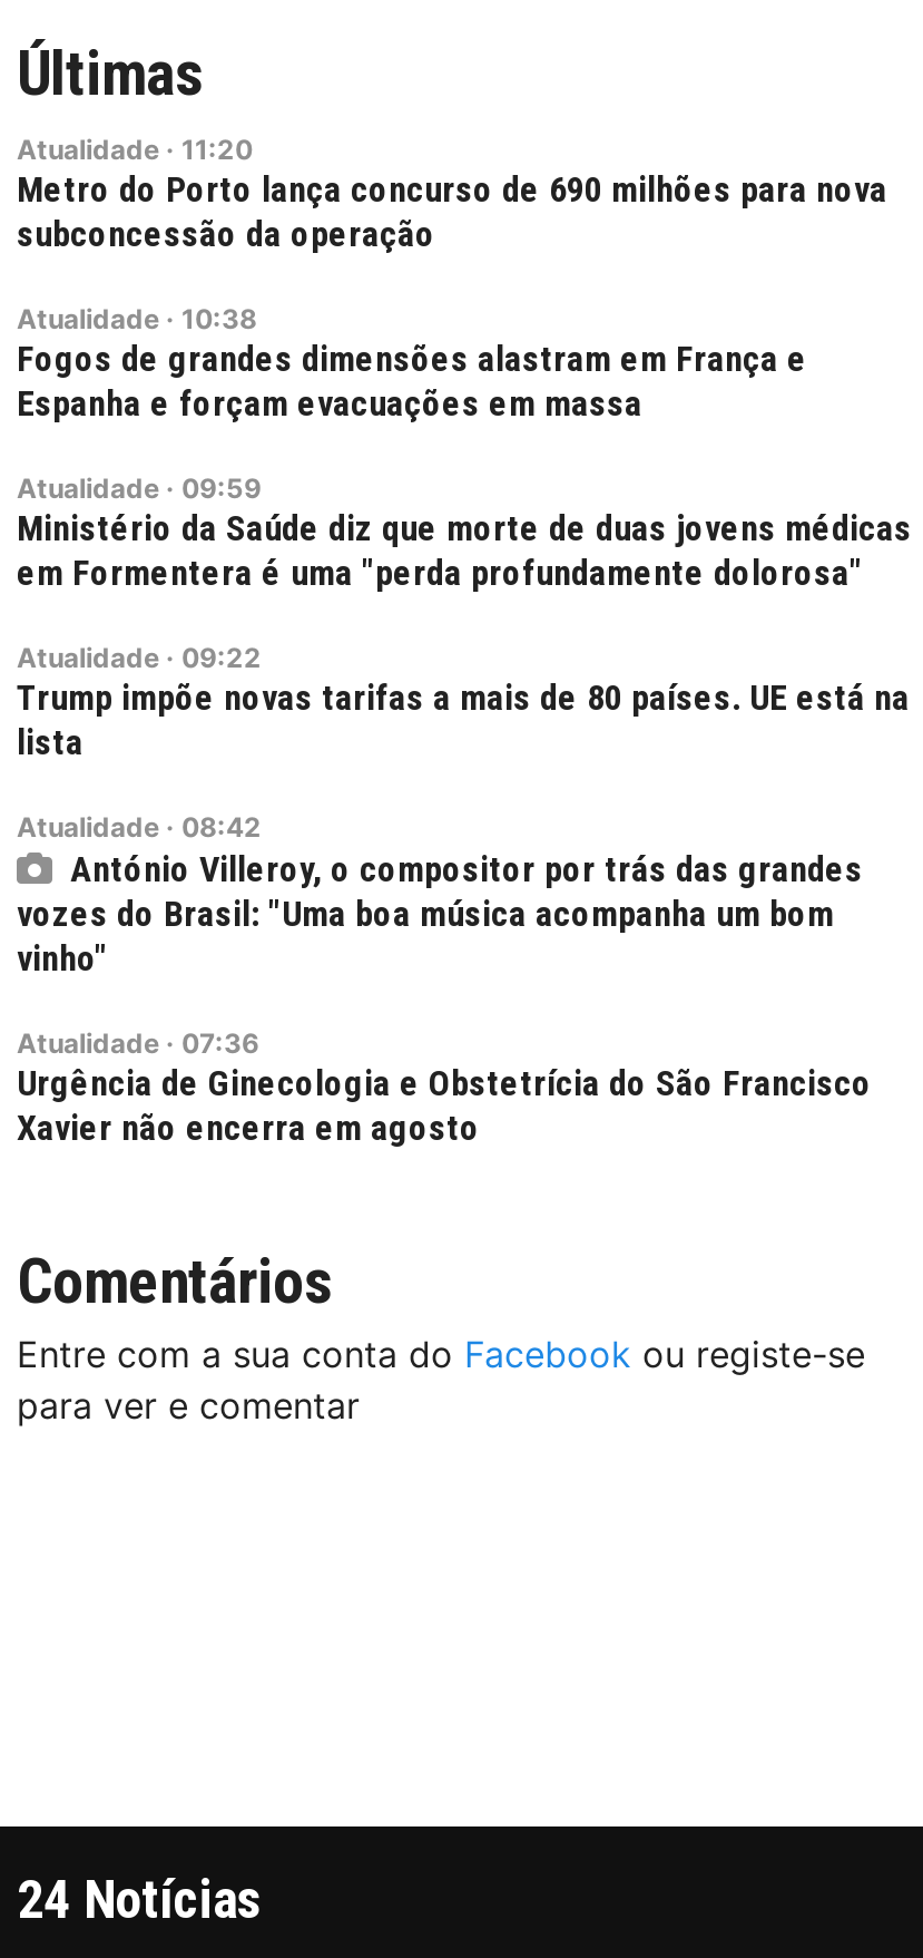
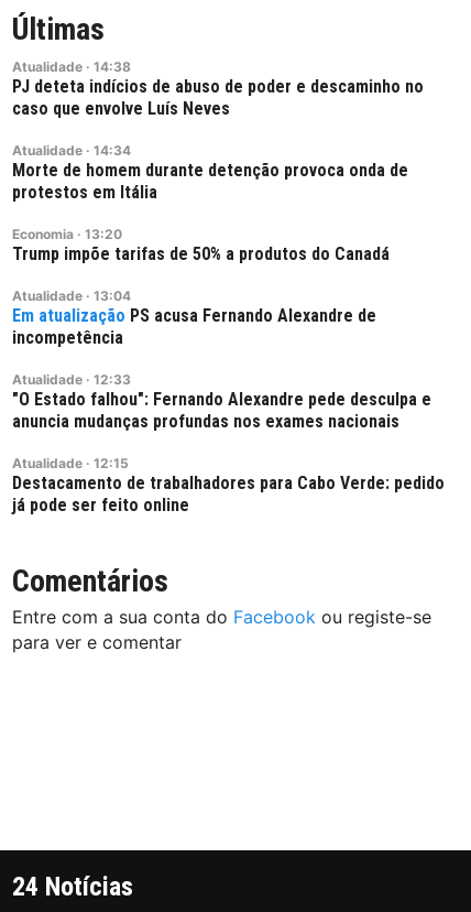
- Atualidade · 11:20
- Metro do Porto lança concurso de 690 milhões para nova
- subconcessão da operação
+ Atualidade · 14:38
+ PJ deteta indícios de abuso de poder e descaminho no
+ caso que envolve Luís Neves

- Atualidade · 10:38
- Fogos de grandes dimensões alastram em França e
- Espanha e forçam evacuações em massa
+ Atualidade · 14:34
+ Morte de homem durante detenção provoca onda de
+ protestos em Itália

- Atualidade · 09:59
- Ministério da Saúde diz que morte de duas jovens médicas
- em Formentera é uma "perda profundamente dolorosa"
+ Economia · 13:20
+ Trump impõe tarifas de 50% a produtos do Canadá

- Atualidade · 09:22
- Trump impõe novas tarifas a mais de 80 países. UE está na
- lista
+ Atualidade · 13:04
+ PS acusa Fernando Alexandre de
+ incompetência

- Atualidade · 08:42
- António Villeroy, o compositor por trás das grandes
- vozes do Brasil: "Uma boa música acompanha um bom
- vinho"
+ Atualidade · 12:33
+ "O Estado falhou": Fernando Alexandre pede desculpa e
+ anuncia mudanças profundas nos exames nacionais

- Atualidade · 07:36
- Urgência de Ginecologia e Obstetrícia do São Francisco
- Xavier não encerra em agosto
+ Atualidade · 12:15
+ Destacamento de trabalhadores para Cabo Verde: pedido
+ já pode ser feito online
